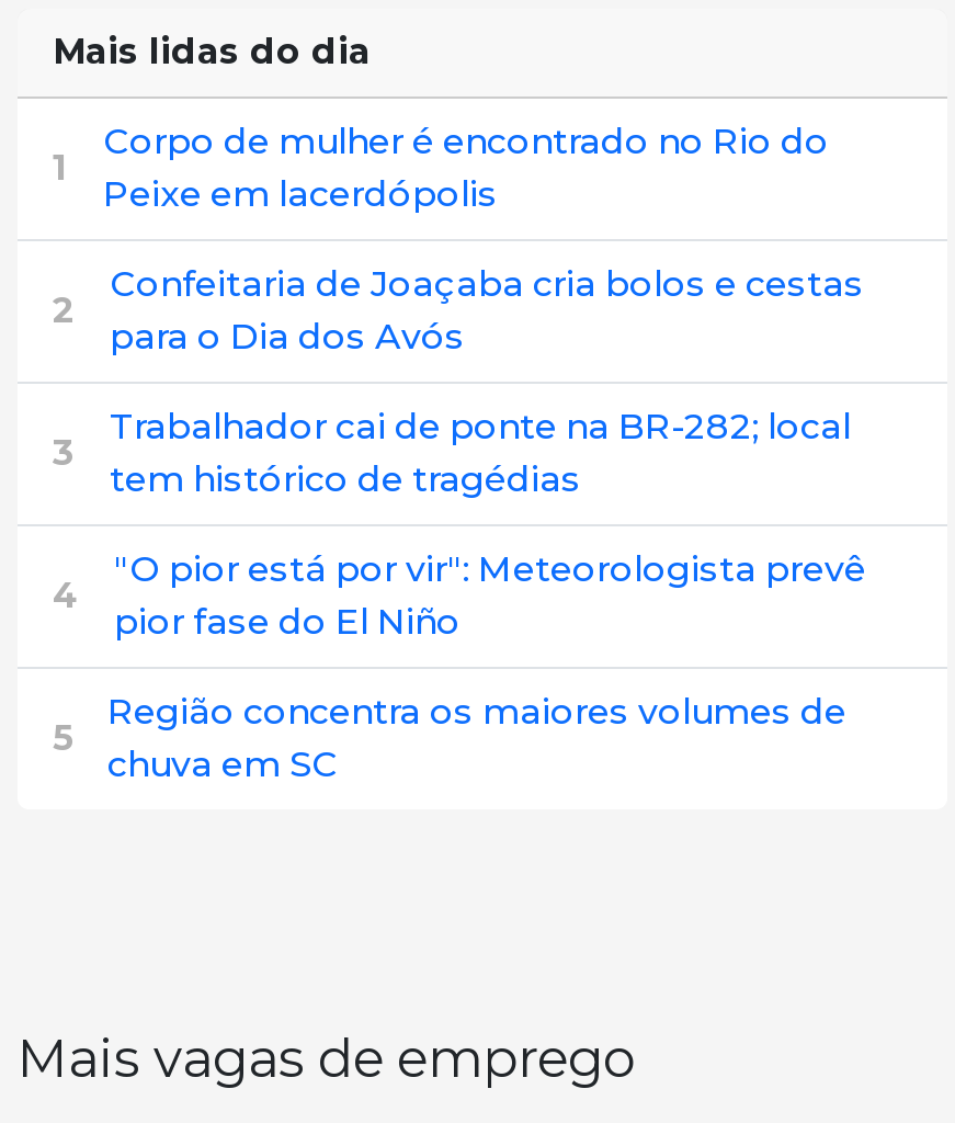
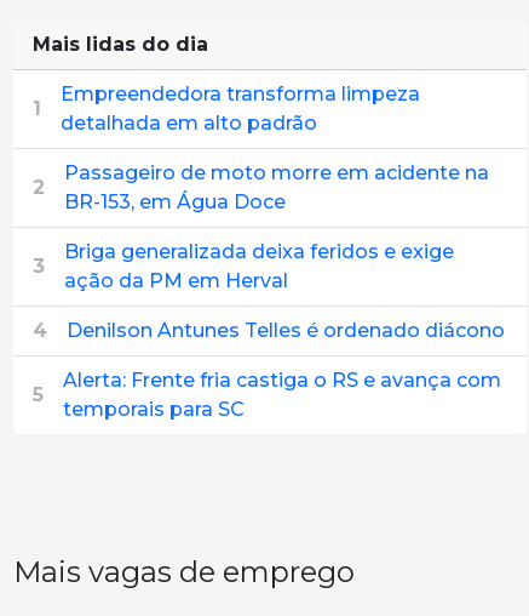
- Corpo de mulher é encontrado no Rio do
- Peixe em lacerdópolis
+ Empreendedora transforma limpeza
+ detalhada em alto padrão

- Confeitaria de Joaçaba cria bolos e cestas
- para o Dia dos Avós
+ Passageiro de moto morre em acidente na
+ BR-153, em Água Doce

- Trabalhador cai de ponte na BR-282; local
- tem histórico de tragédias
+ Briga generalizada deixa feridos e exige
+ ação da PM em Herval

- "O pior está por vir": Meteorologista prevê
- pior fase do El Niño
+ Denilson Antunes Telles é ordenado diácono

- Região concentra os maiores volumes de
- chuva em SC
+ Alerta: Frente fria castiga o RS e avança com
+ temporais para SC
